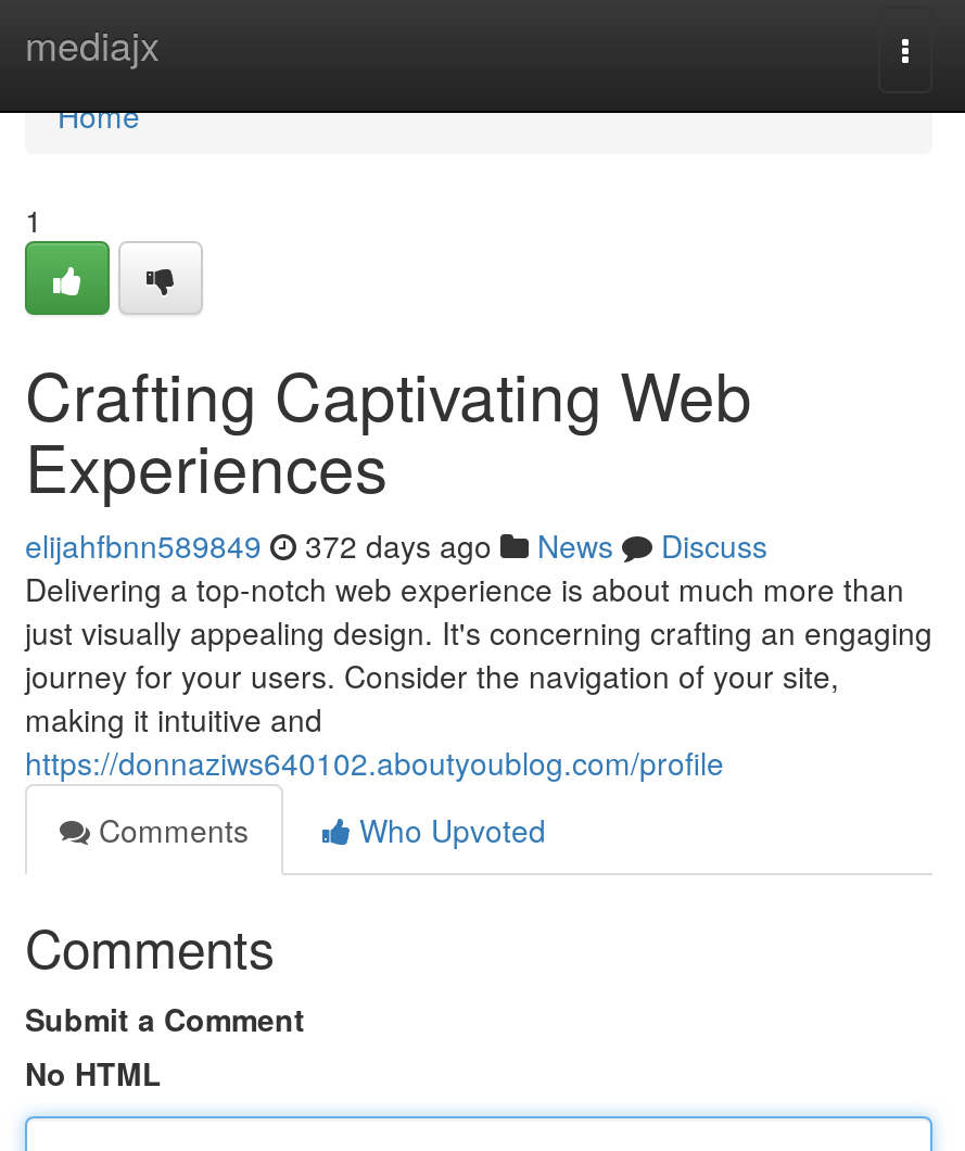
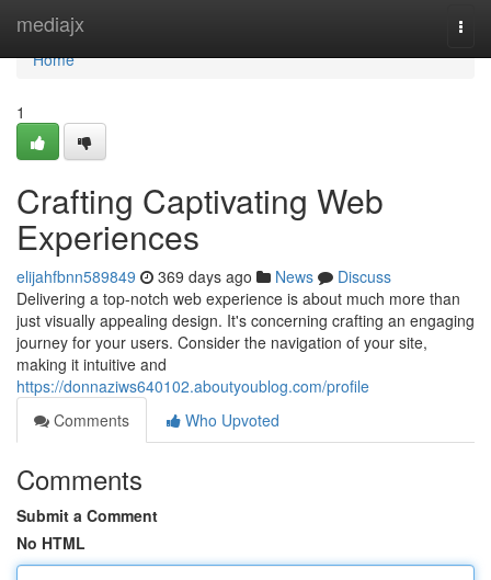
- elijahfbnn589849 372 days ago News Discuss
+ elijahfbnn589849 369 days ago News Discuss
